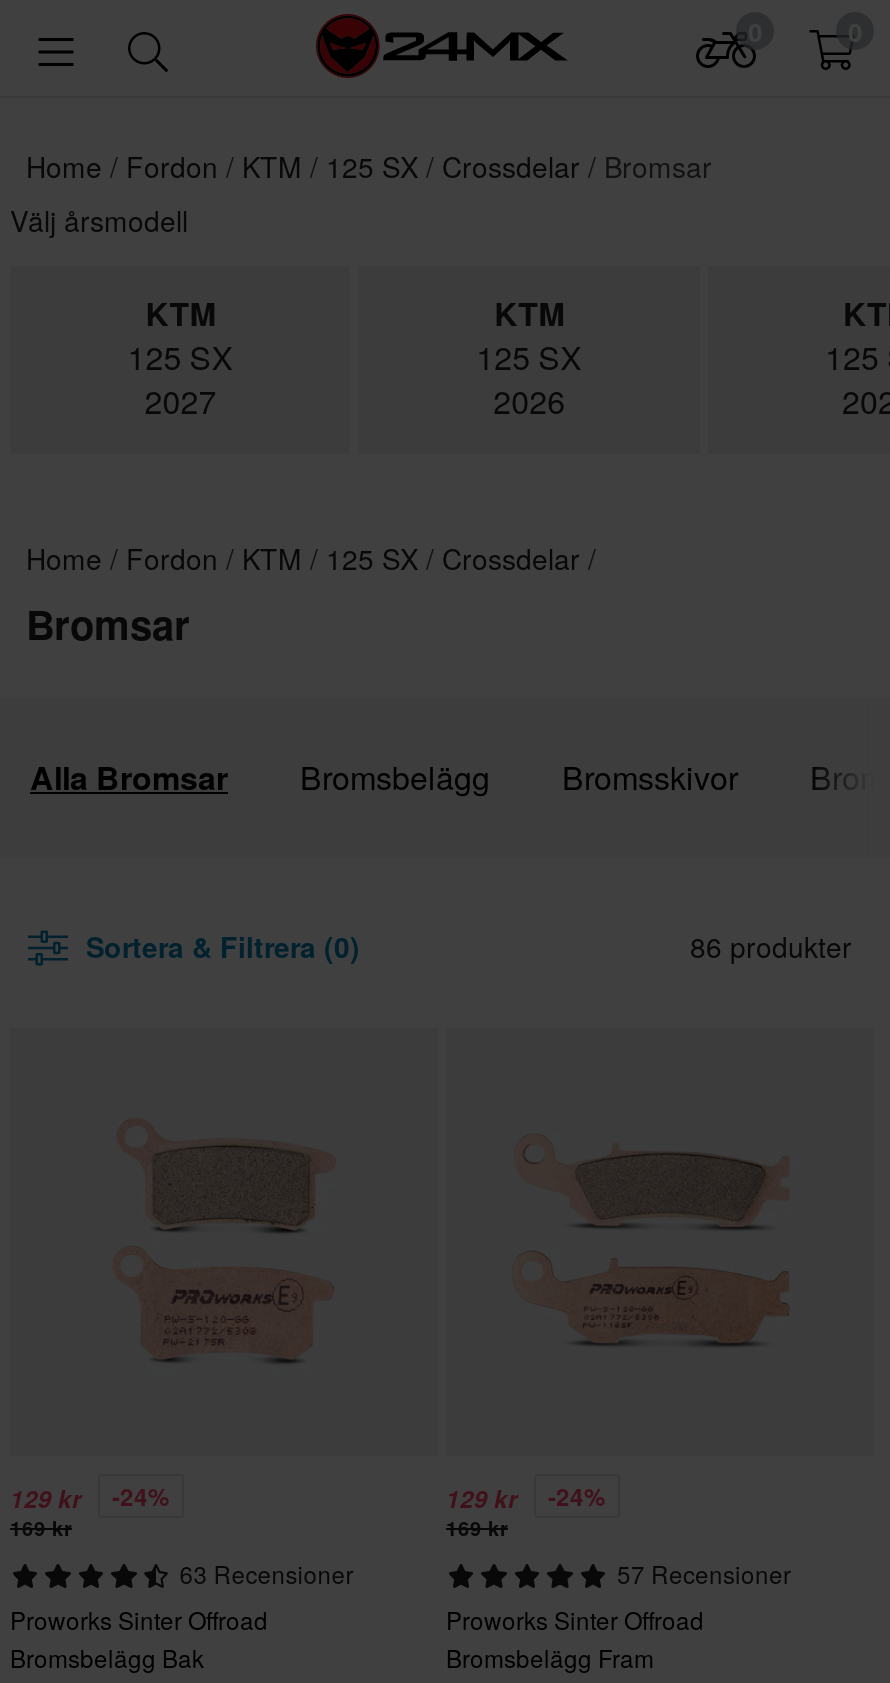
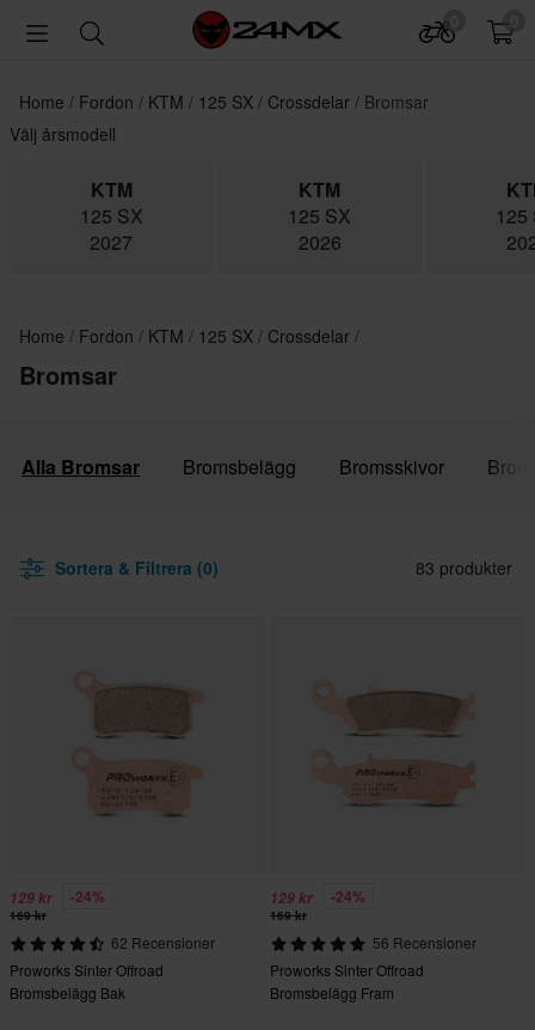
- 86 produkter
+ 83 produkter

- 63 Recensioner
+ 62 Recensioner

- 57 Recensioner
+ 56 Recensioner
